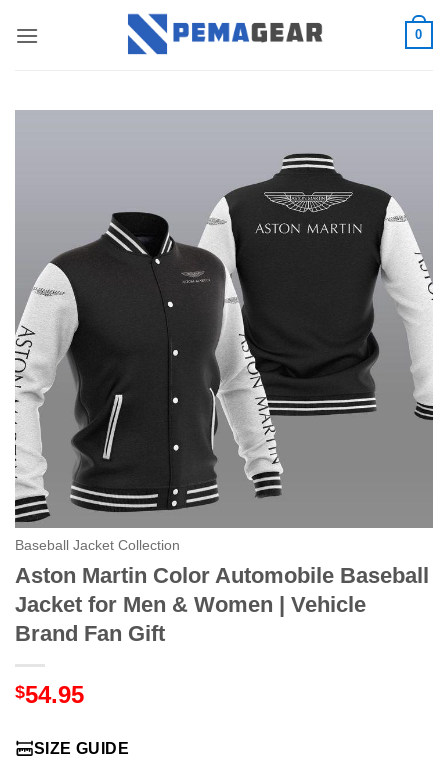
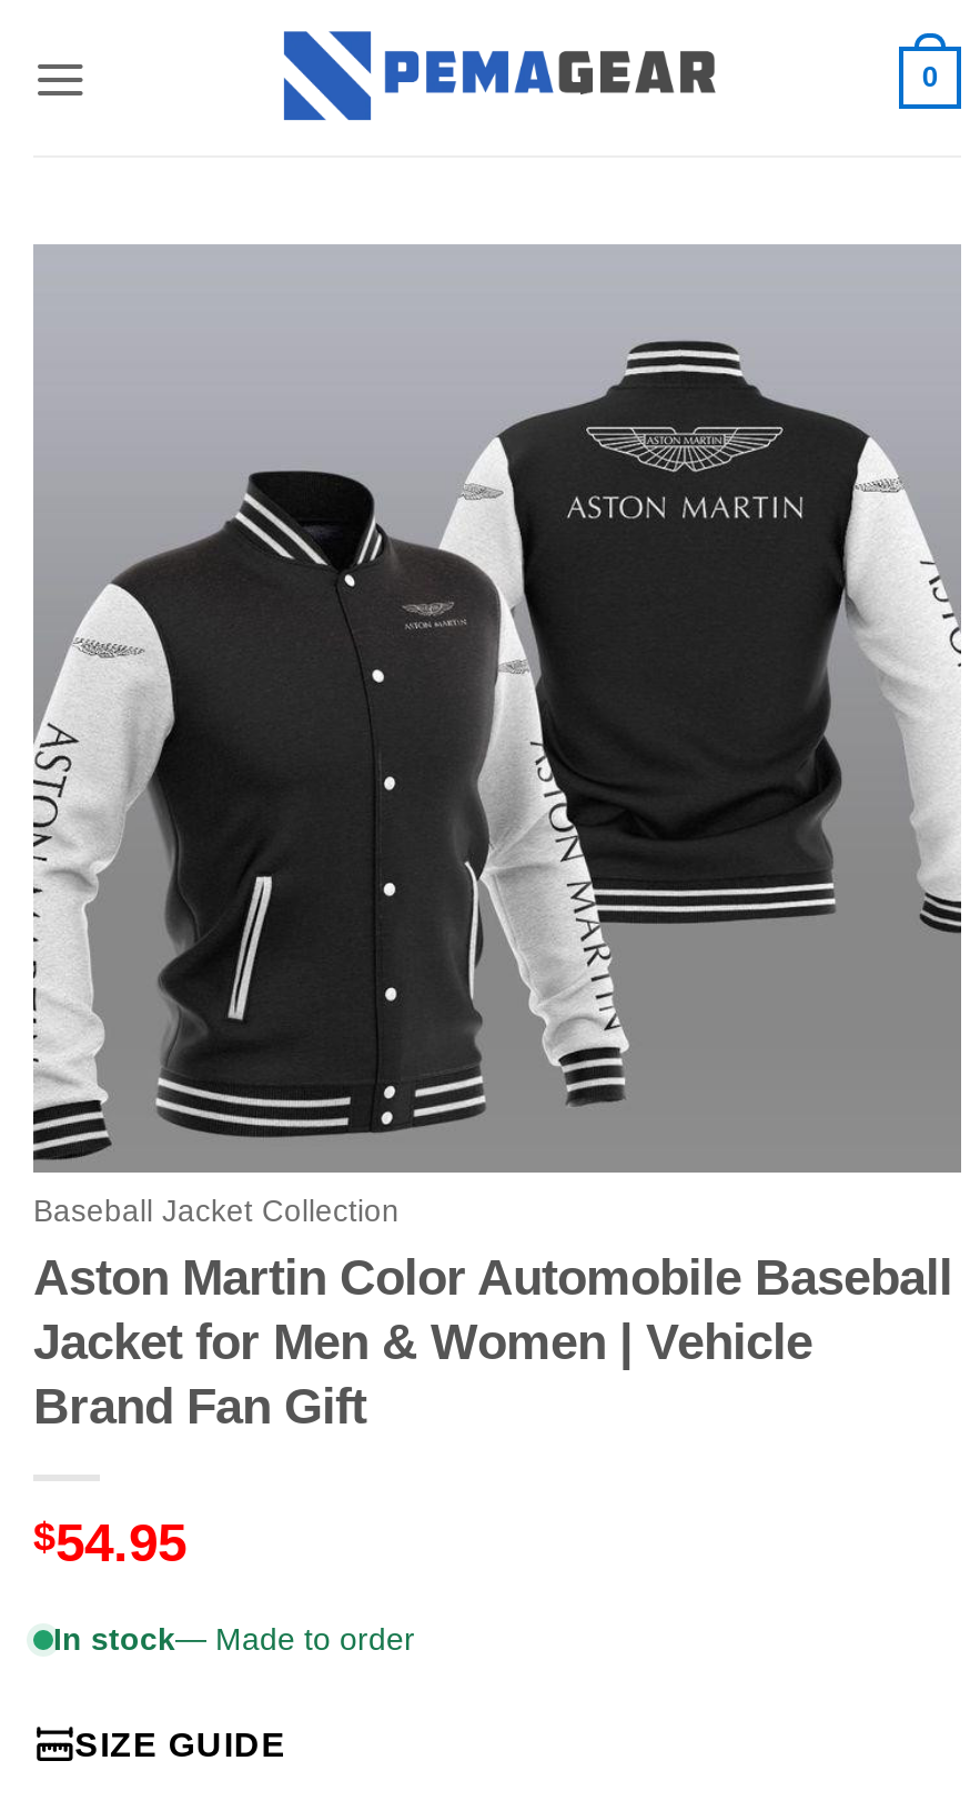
+ In stock— Made to order
